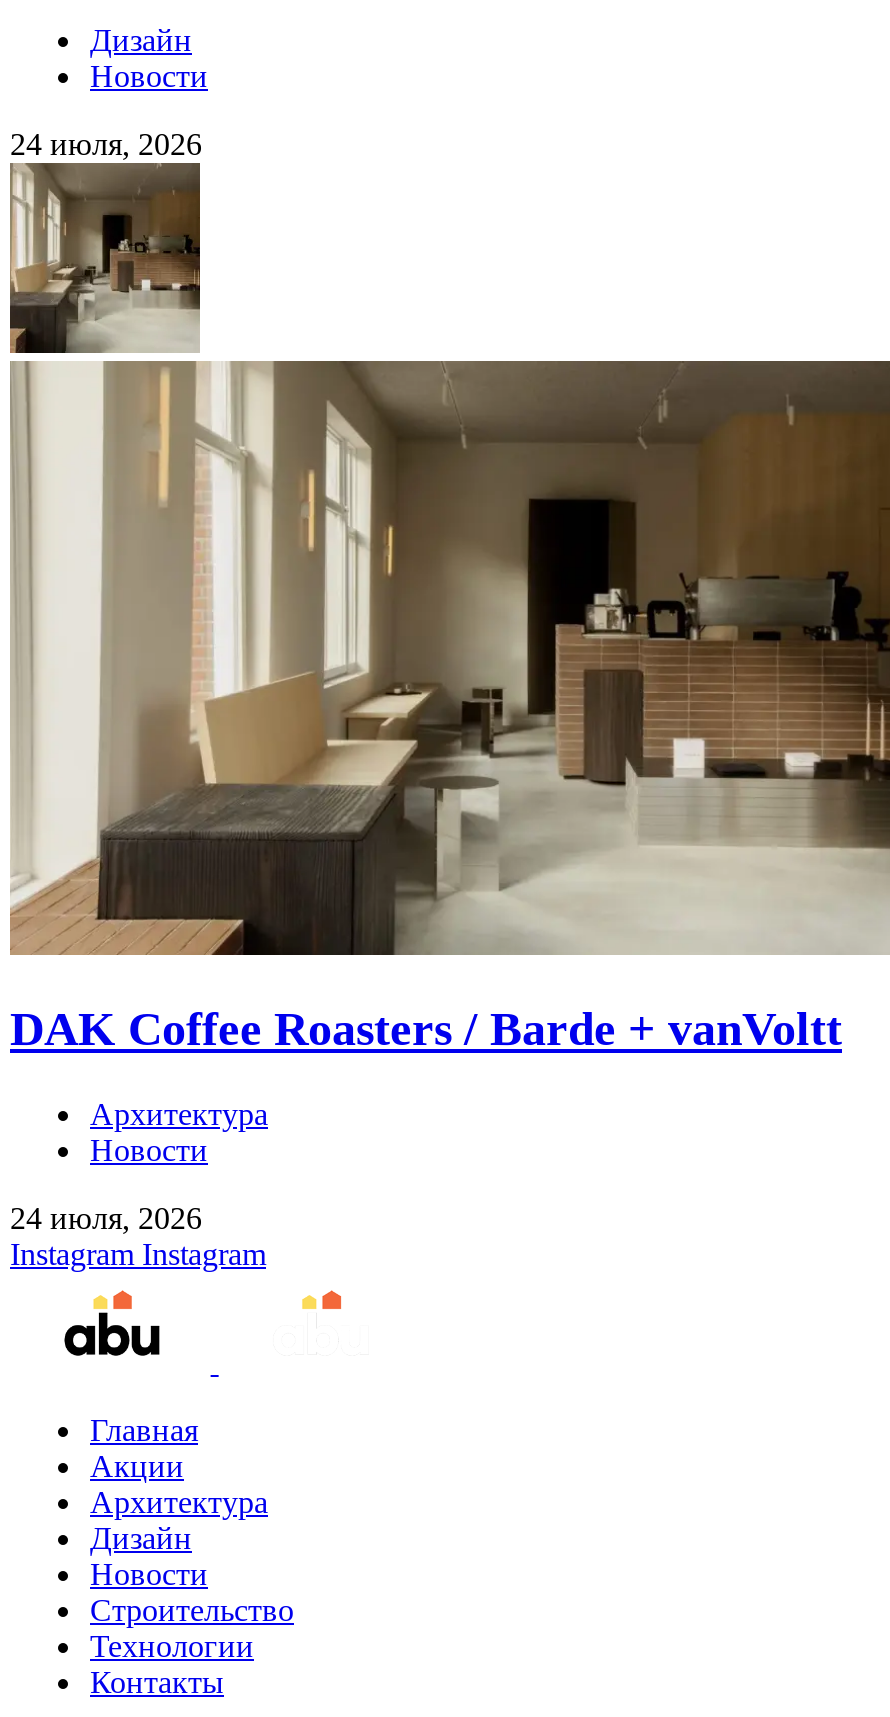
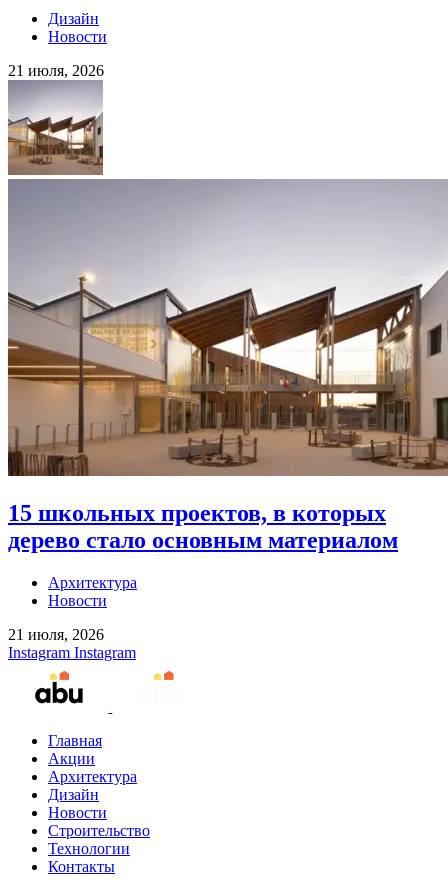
- 24 июля, 2026
+ 21 июля, 2026

- [image]
- DAK Coffee Roasters / Barde + vanVoltt
+ [image]
+ 15 школьных проектов, в которых
+ дерево стало основным материалом

- 24 июля, 2026
+ 21 июля, 2026
